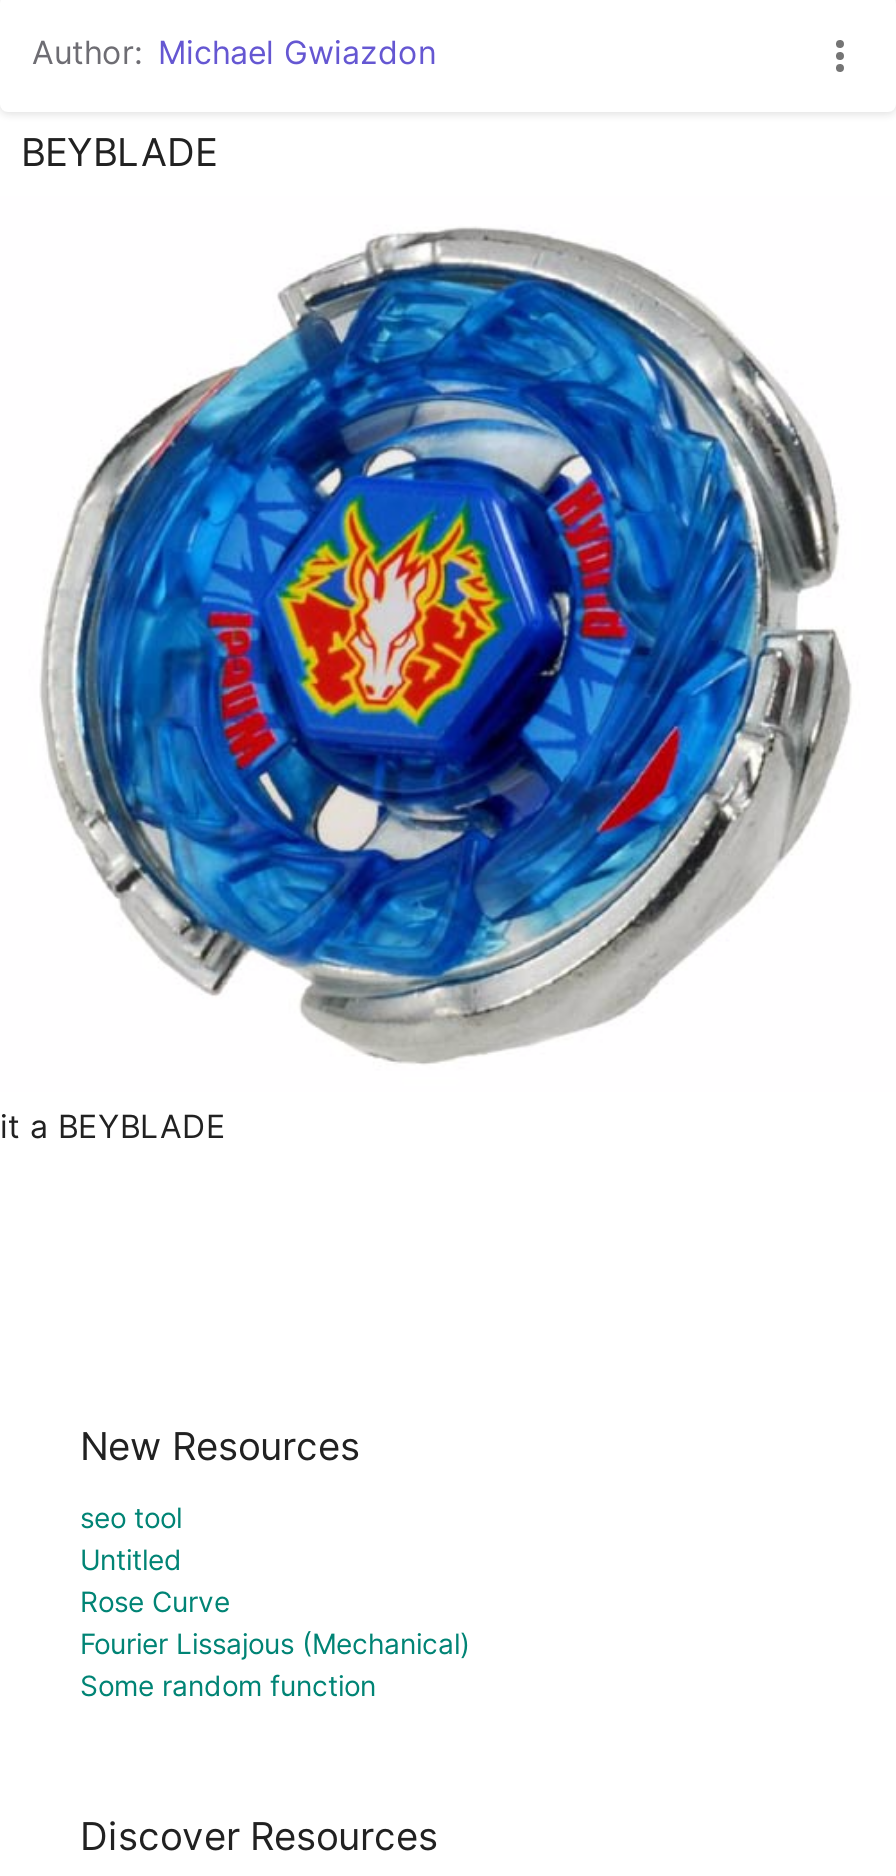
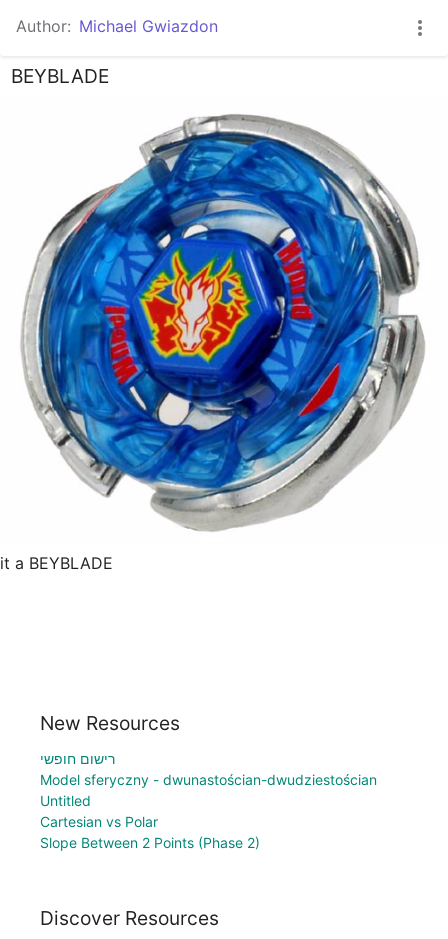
- seo tool
+ רישום חופשי
+ Model sferyczny - dwunastościan-dwudziestościan

moved down: Untitled

- Rose Curve
- Fourier Lissajous (Mechanical)
- Some random function
+ Cartesian vs Polar
+ Slope Between 2 Points (Phase 2)
